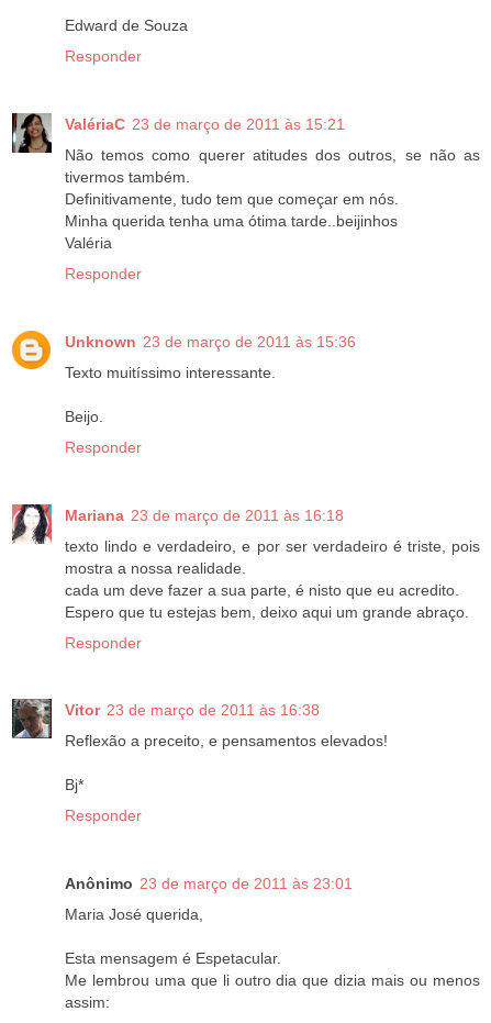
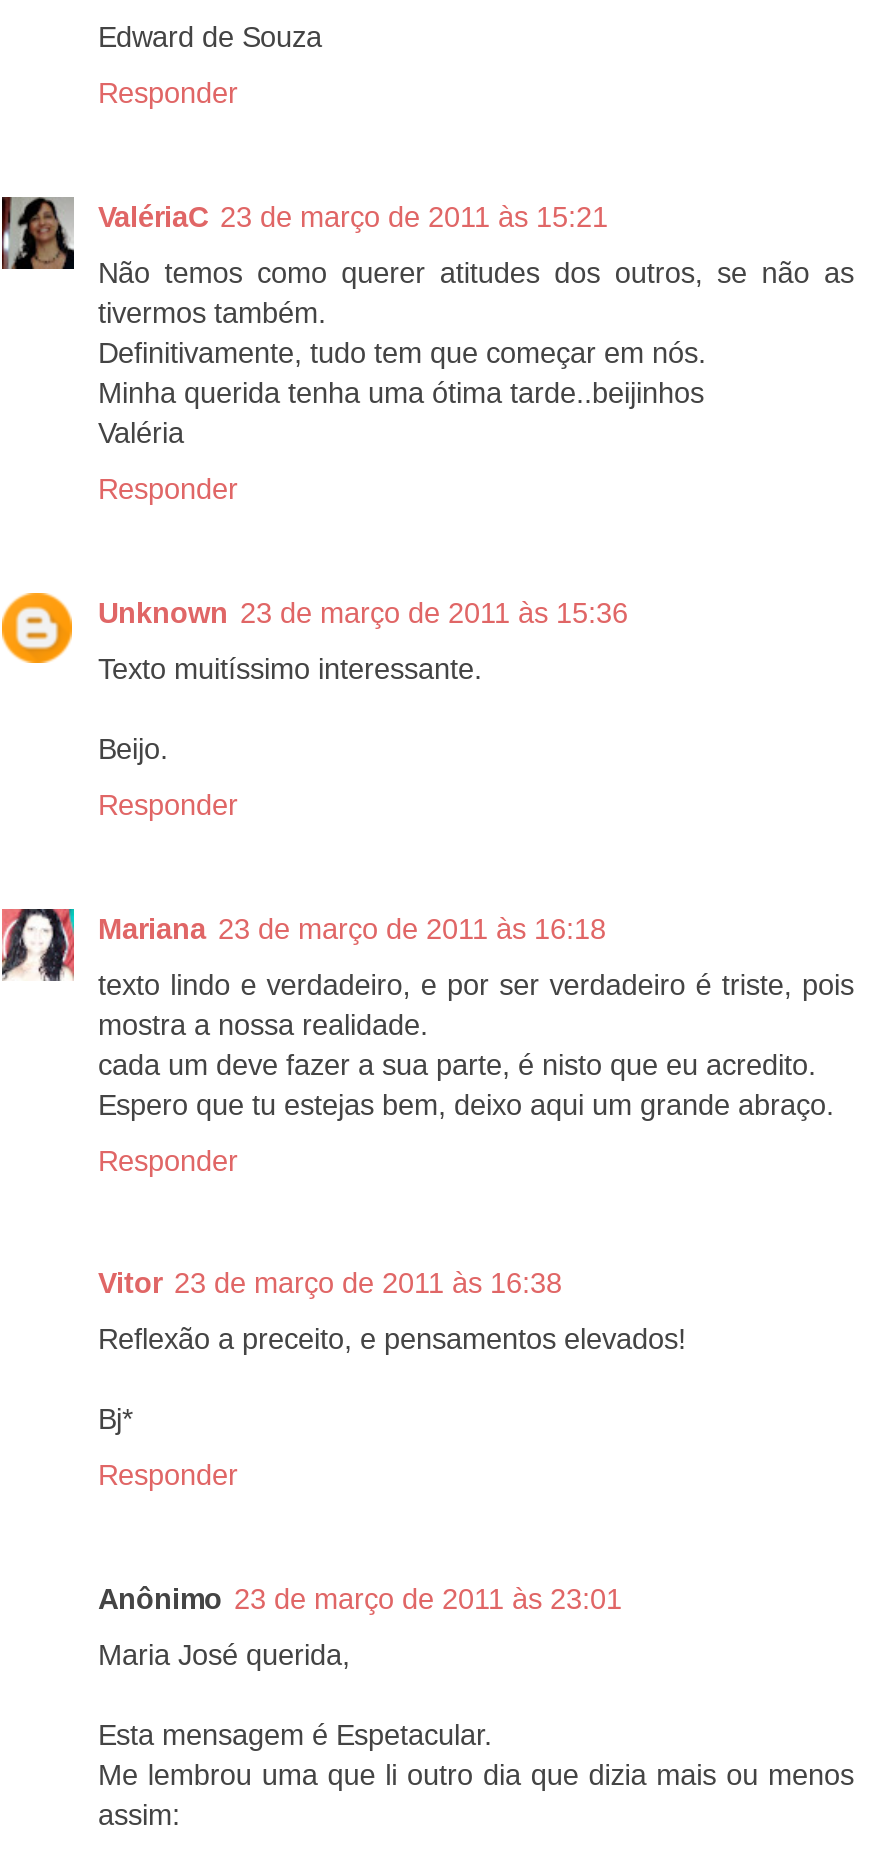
- [image]
